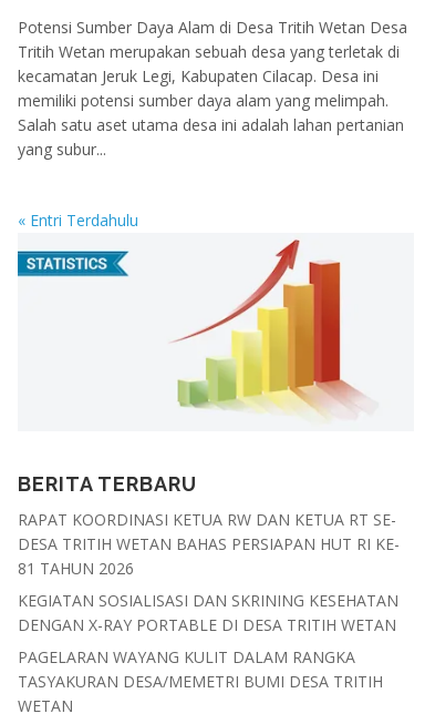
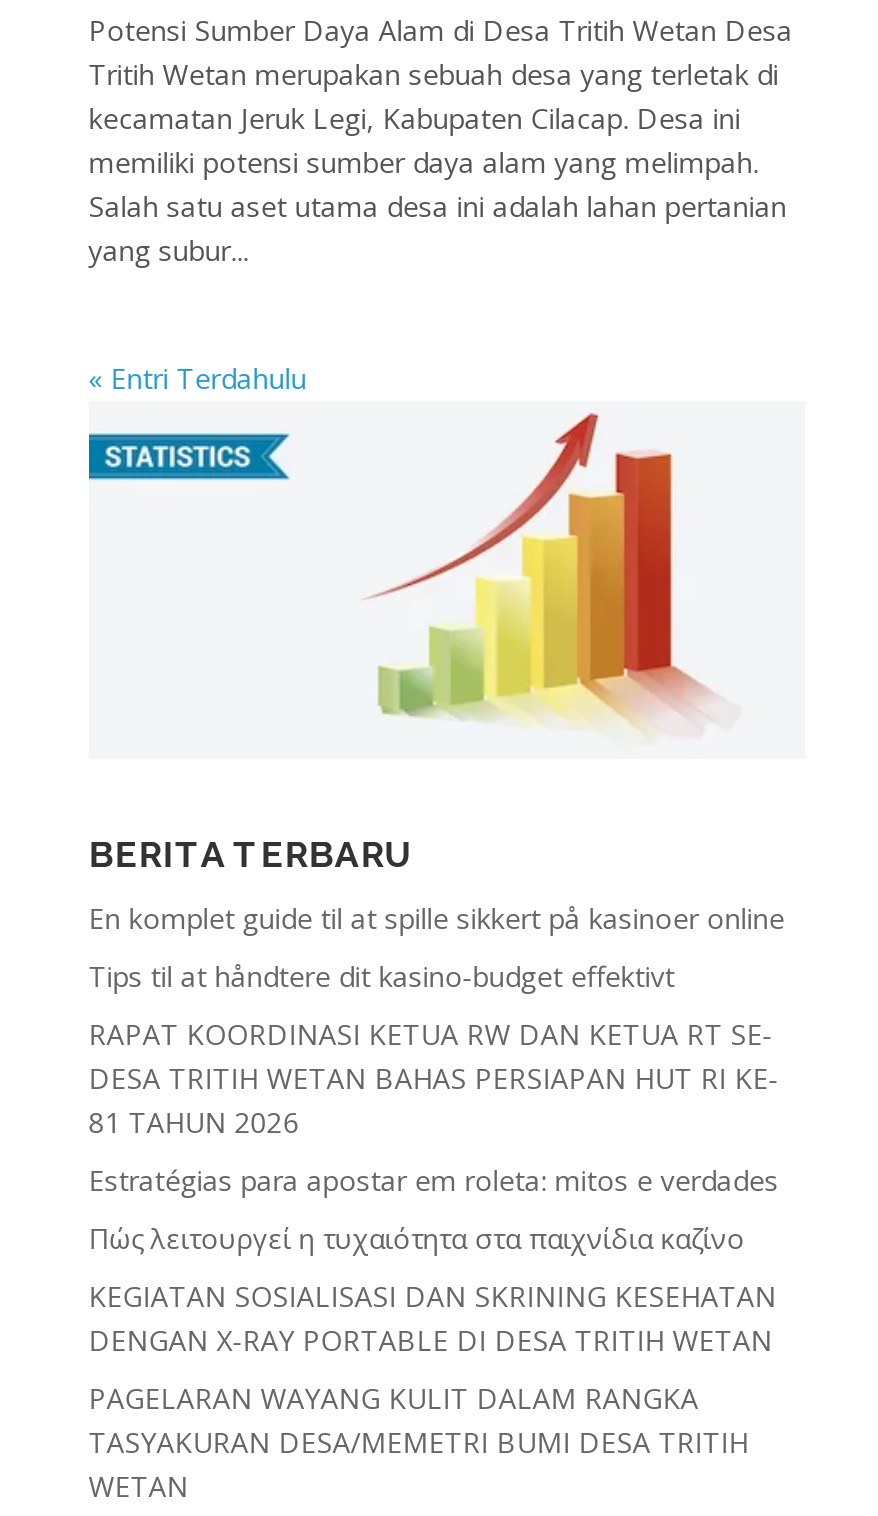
+ En komplet guide til at spille sikkert på kasinoer online
+ Tips til at håndtere dit kasino-budget effektivt

+ Estratégias para apostar em roleta: mitos e verdades
+ Πώς λειτουργεί η τυχαιότητα στα παιχνίδια καζίνο
